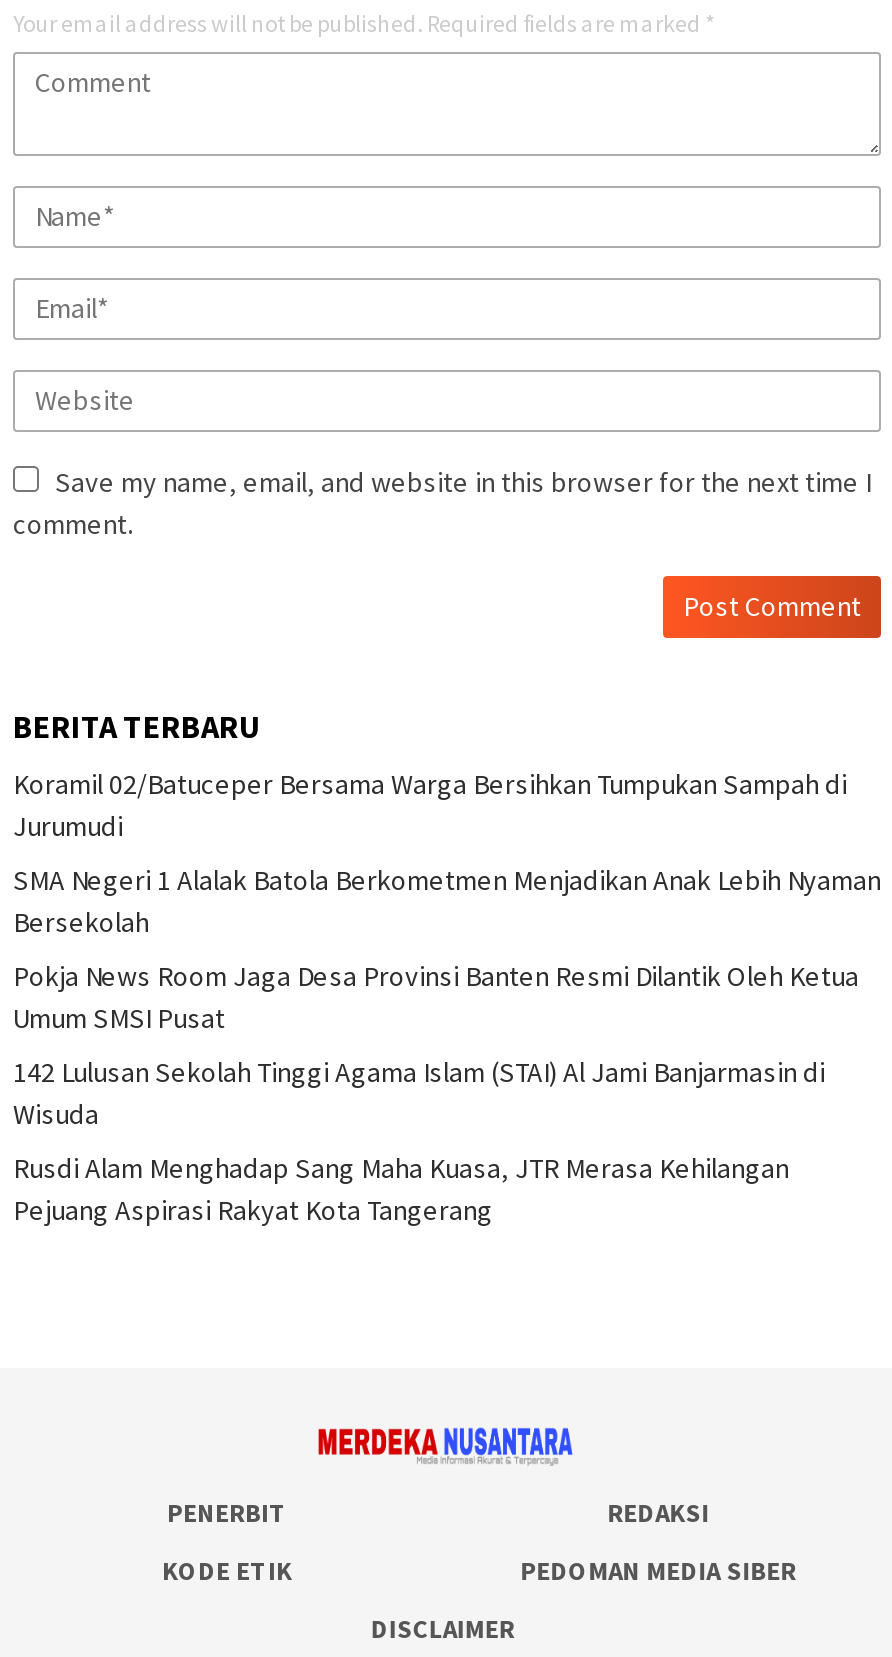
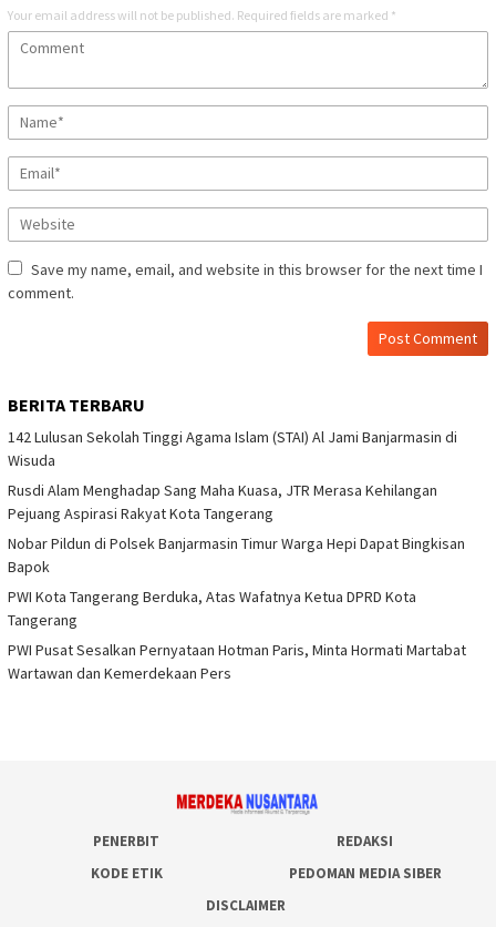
- Koramil 02/Batuceper Bersama Warga Bersihkan Tumpukan Sampah di
- Jurumudi
- SMA Negeri 1 Alalak Batola Berkometmen Menjadikan Anak Lebih Nyaman
- Bersekolah
- Pokja News Room Jaga Desa Provinsi Banten Resmi Dilantik Oleh Ketua
- Umum SMSI Pusat

moved up: 142 Lulusan Sekolah Tinggi Agama Islam (STAI) Al Jami Banjarmasin di | Wisuda | Rusdi Alam Menghadap Sang Maha Kuasa, JTR Merasa Kehilangan | Pejuang Aspirasi Rakyat Kota Tangerang

+ Nobar Pildun di Polsek Banjarmasin Timur Warga Hepi Dapat Bingkisan
+ Bapok
+ PWI Kota Tangerang Berduka, Atas Wafatnya Ketua DPRD Kota
+ Tangerang
+ PWI Pusat Sesalkan Pernyataan Hotman Paris, Minta Hormati Martabat
+ Wartawan dan Kemerdekaan Pers
